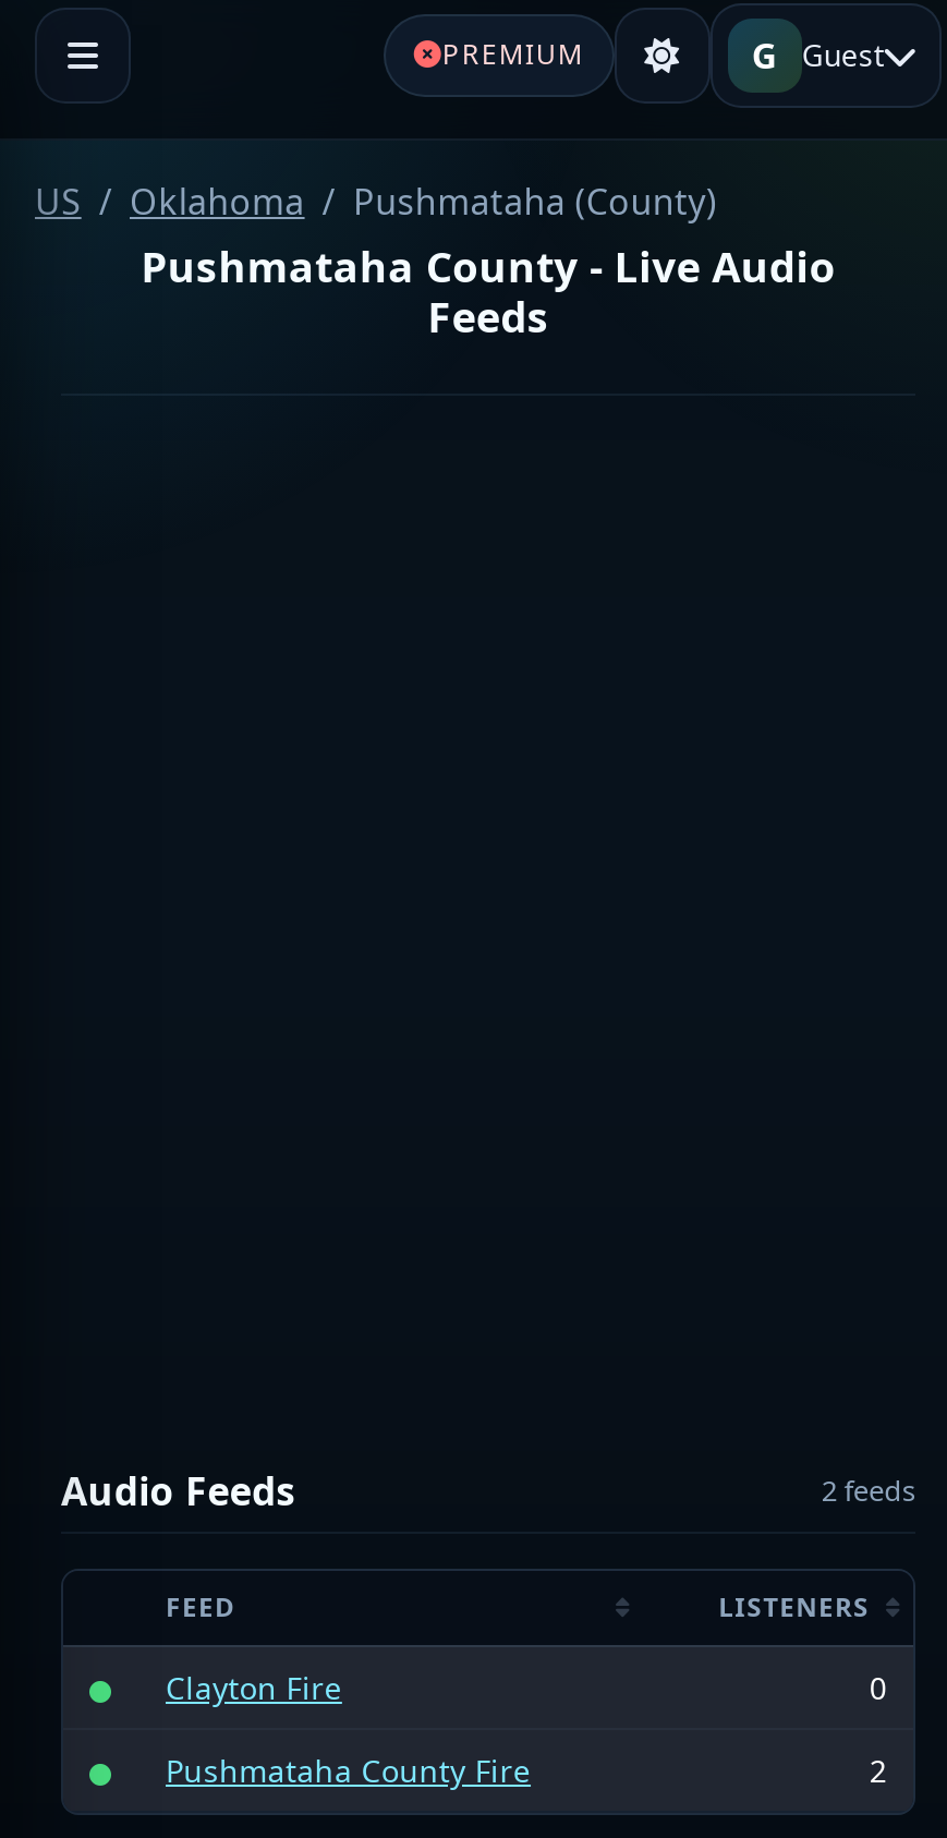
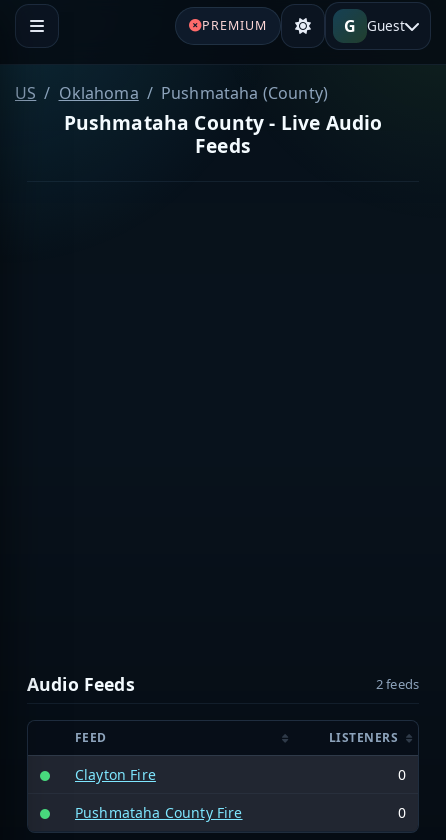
- 2
+ 0
